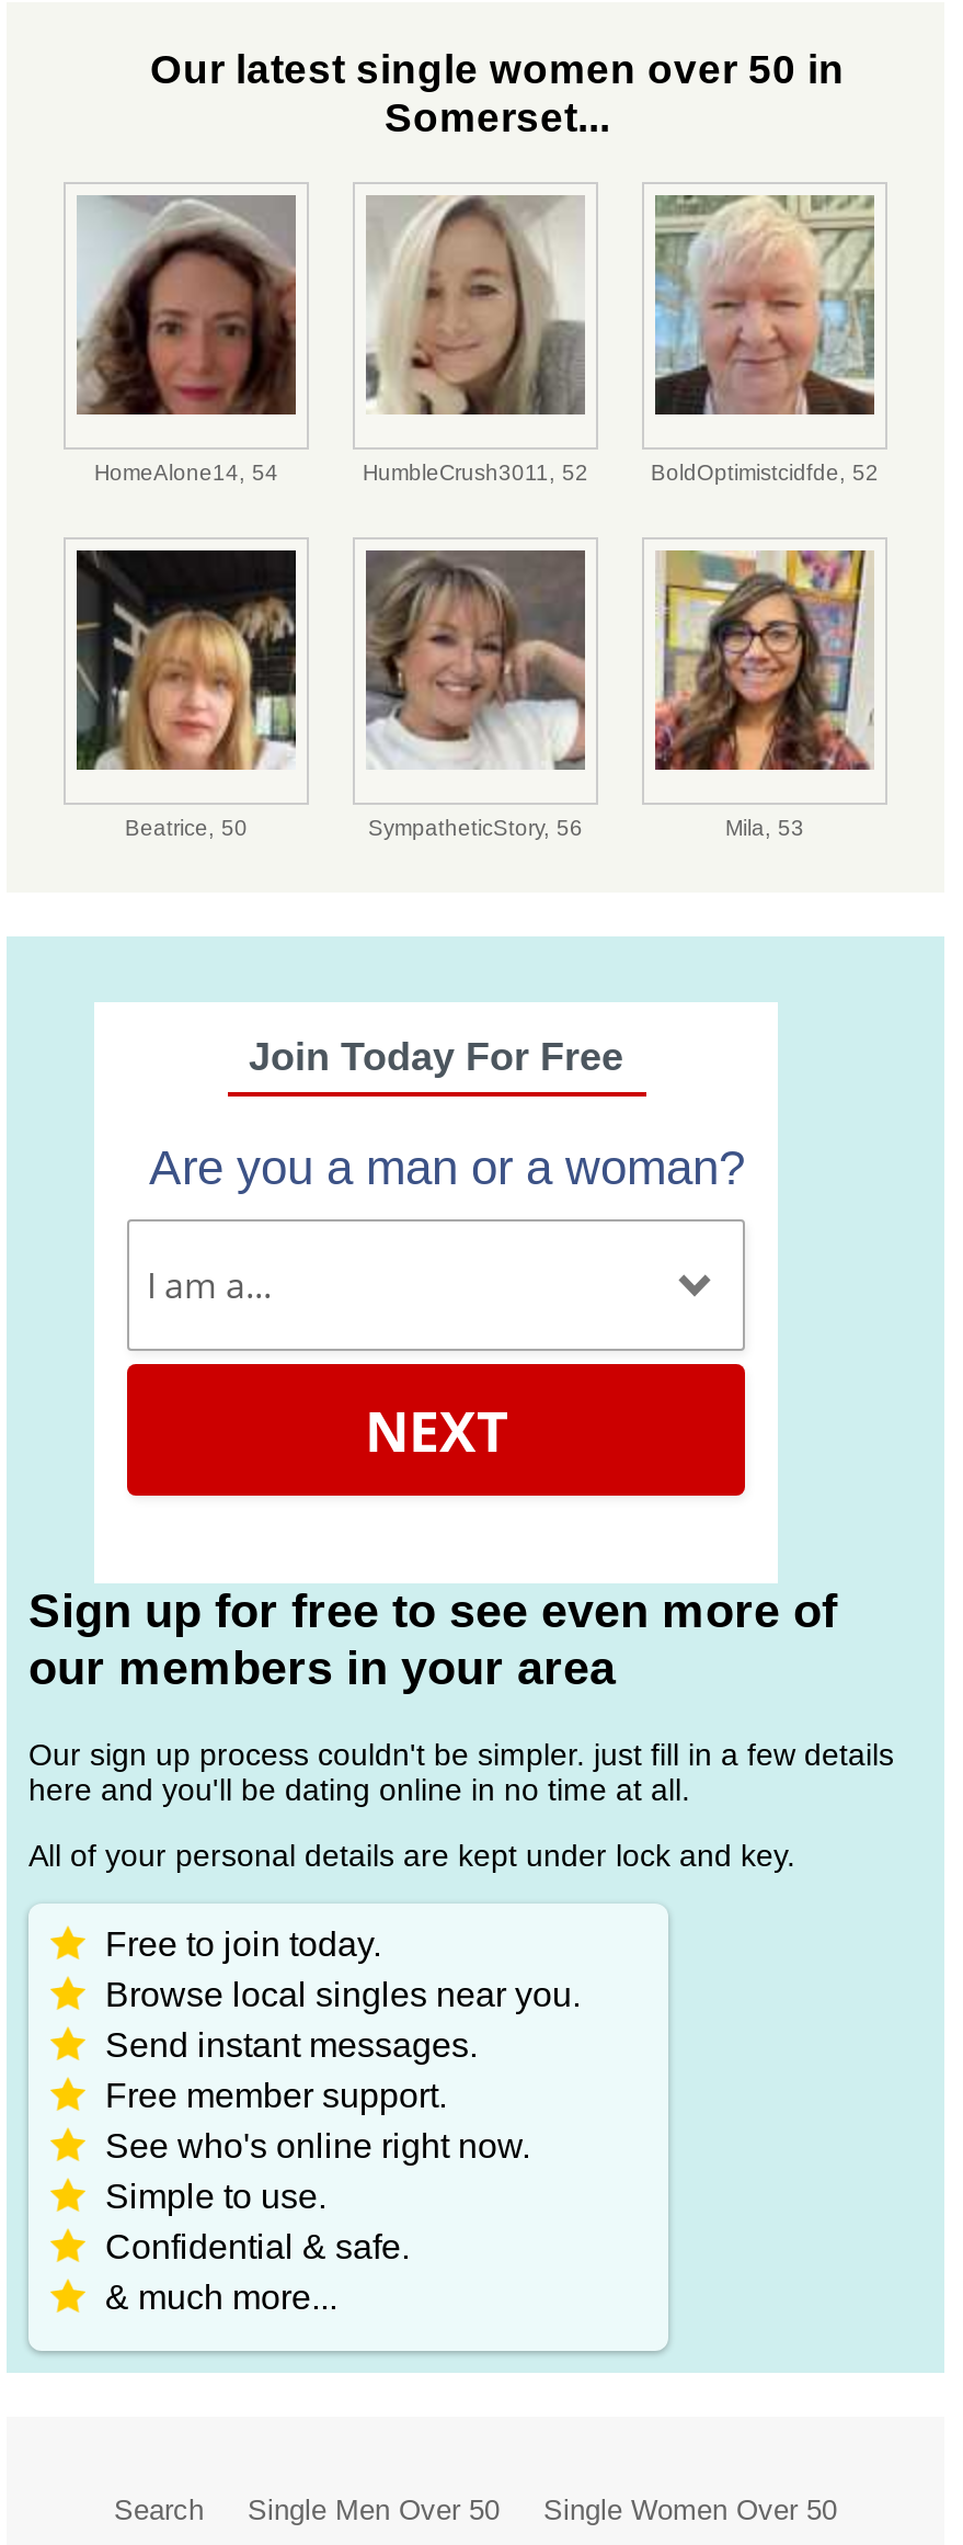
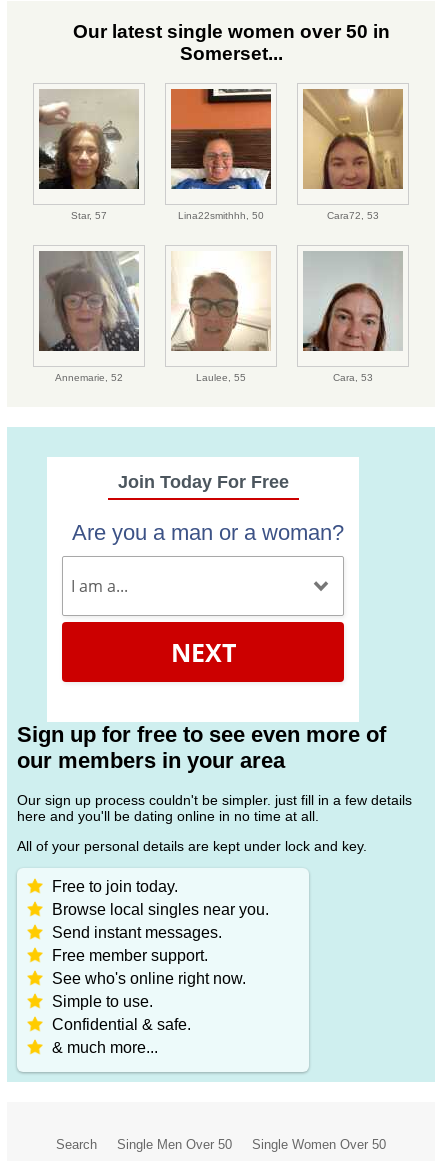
- [image]
+ [image]

- [image]
- HomeAlone14, 54
- HumbleCrush3011, 52
- BoldOptimistcidfde, 52
+ [image]
+ Star, 57
+ Lina22smithhh, 50
+ Cara72, 53

- [image]
+ [image]

- [image]
- Beatrice, 50
- SympatheticStory, 56
- Mila, 53
+ [image]
+ Annemarie, 52
+ Laulee, 55
+ Cara, 53

- [image]
+ [image]

- [image]
+ [image]
